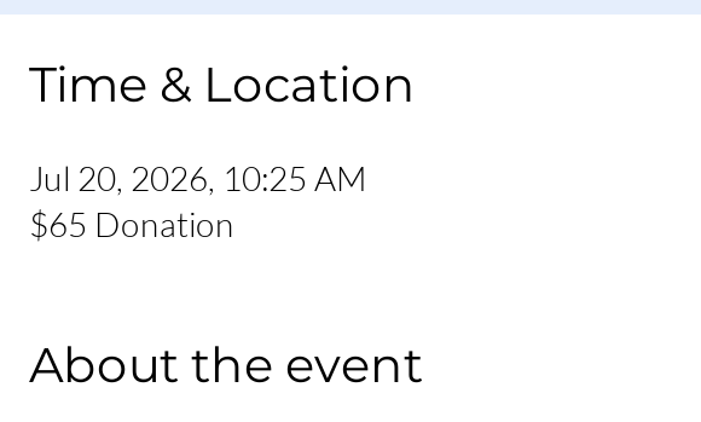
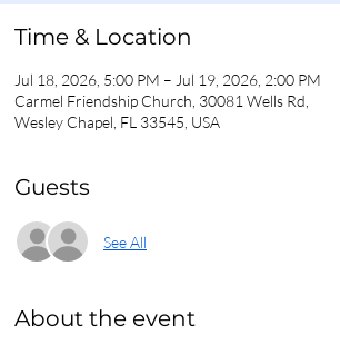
- Jul 20, 2026, 10:25 AM
- $65 Donation
+ Jul 18, 2026, 5:00 PM – Jul 19, 2026, 2:00 PM
+ Carmel Friendship Church, 30081 Wells Rd,
+ Wesley Chapel, FL 33545, USA
+ Guests
+ See All
